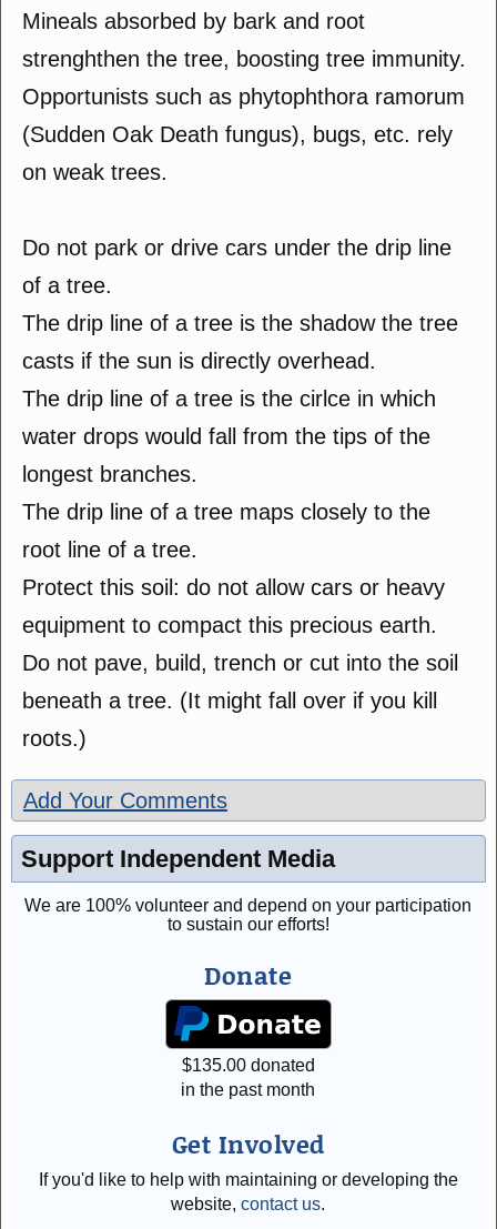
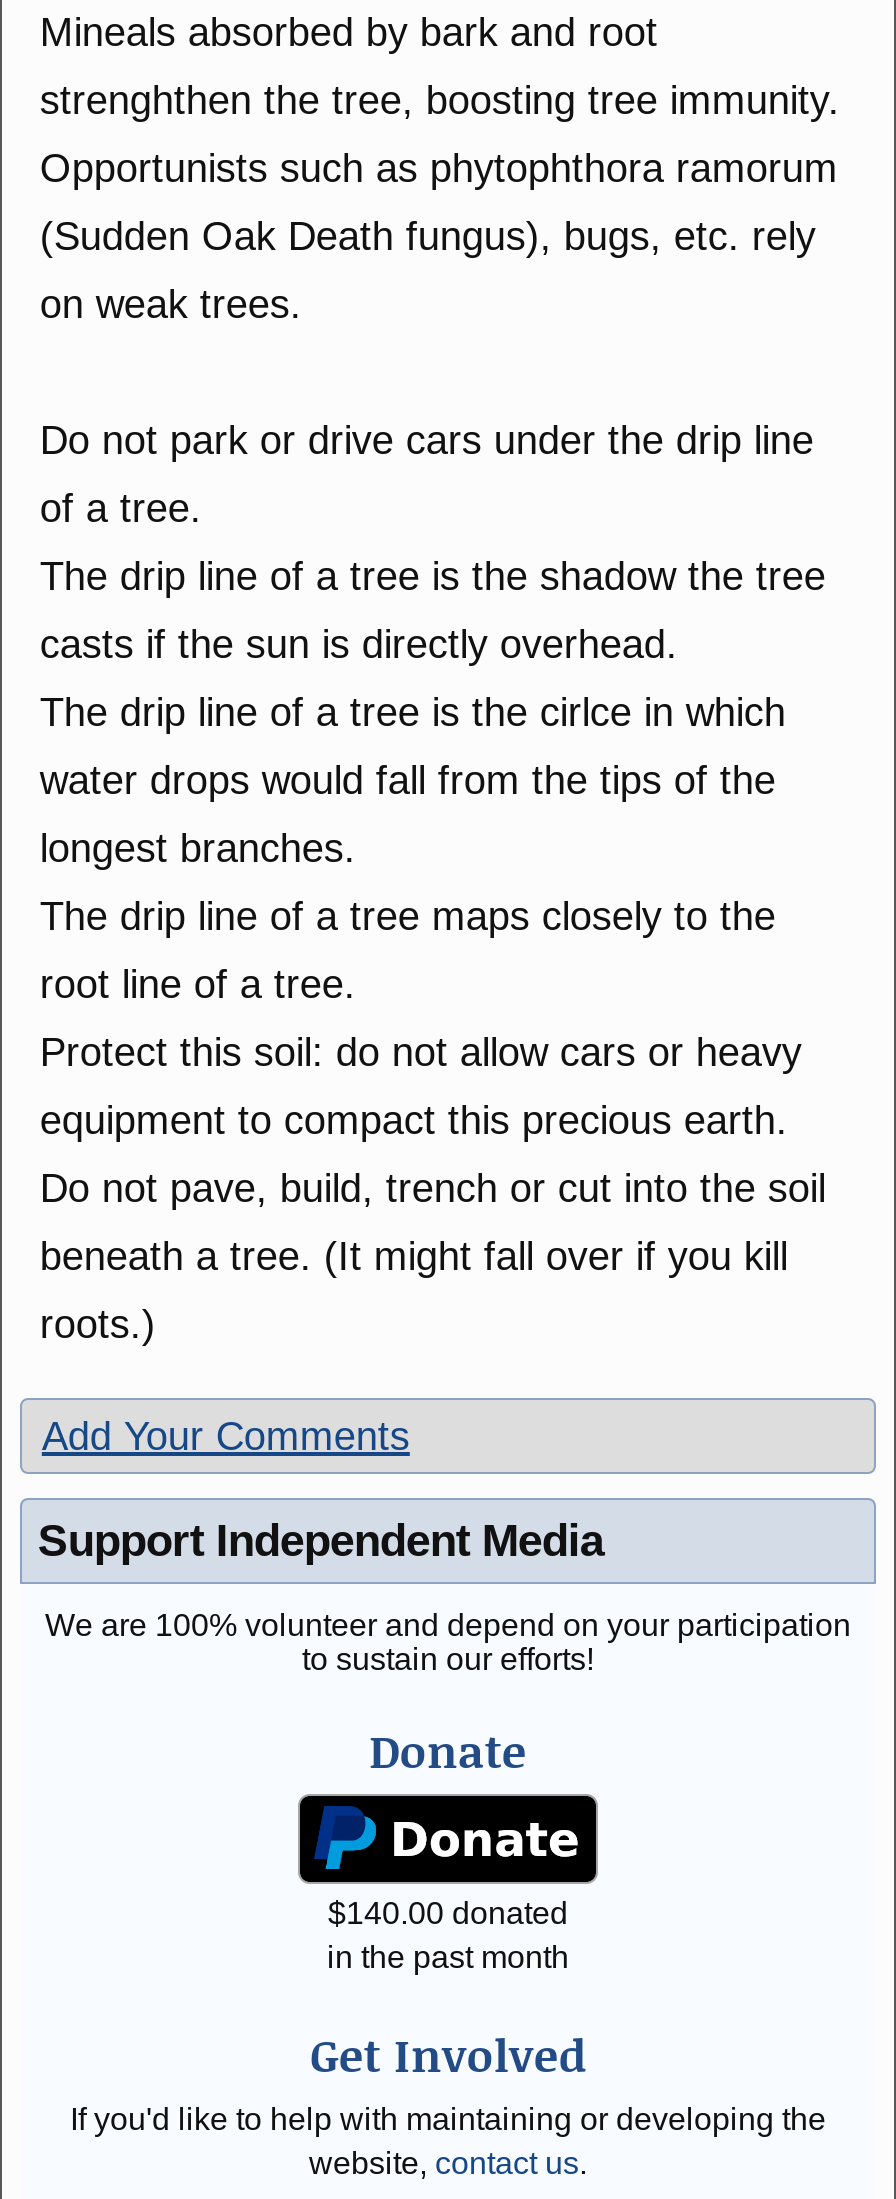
- $135.00 donated
+ $140.00 donated
